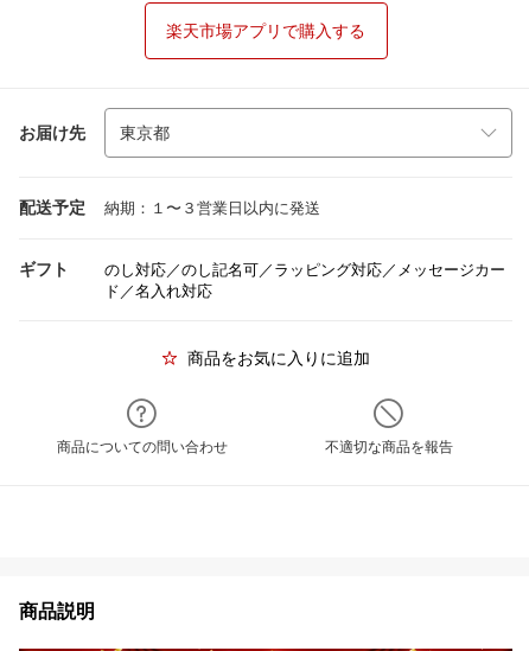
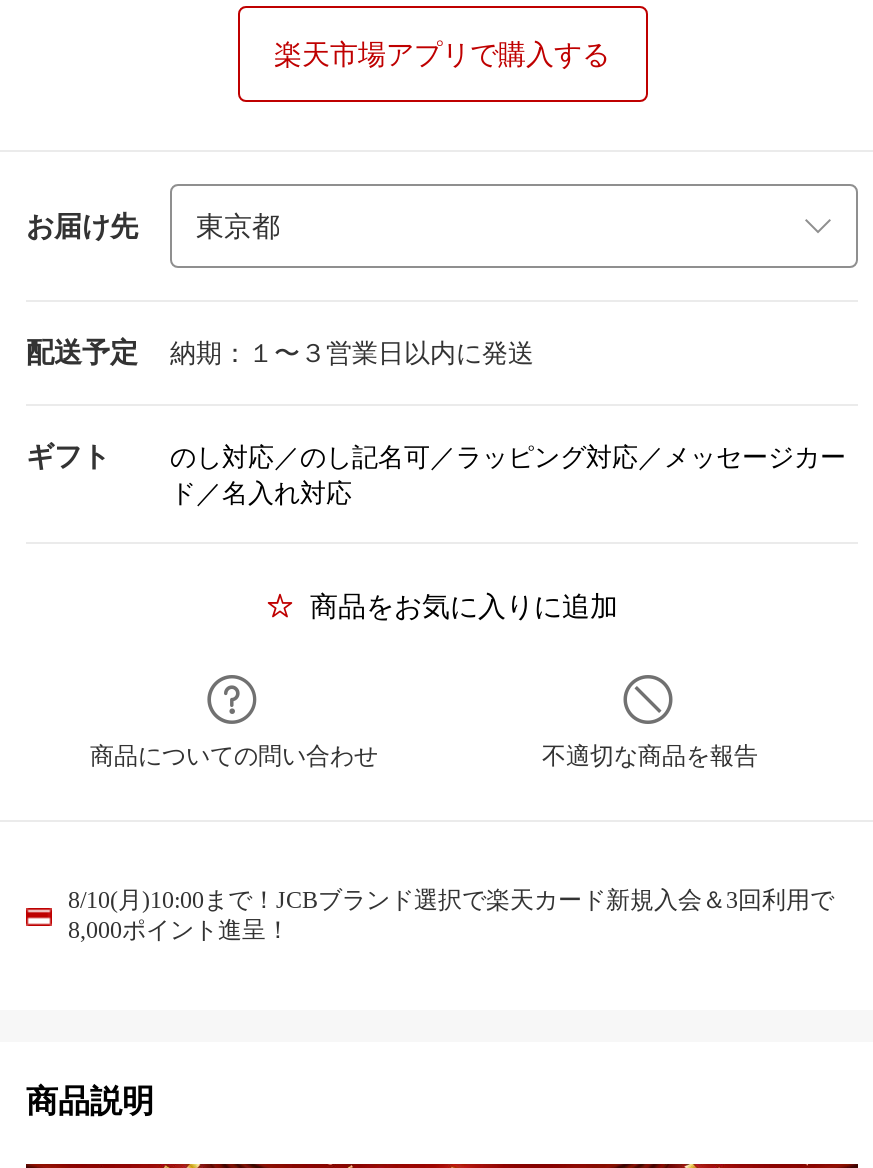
+ 8/10(月)10:00まで！JCBブランド選択で楽天カード新規入会＆3回利用で
+ 8,000ポイント進呈！
